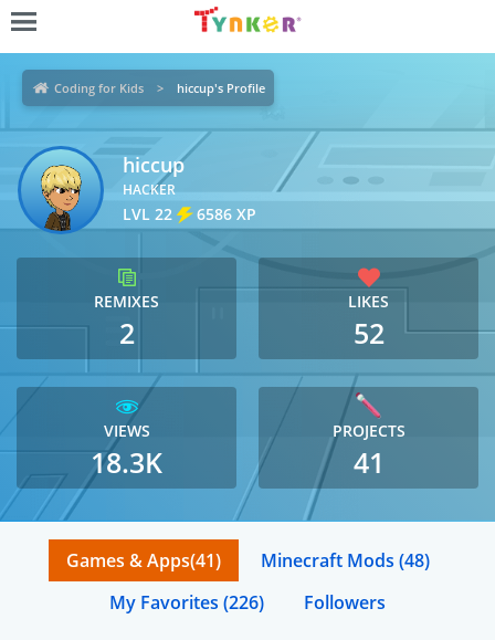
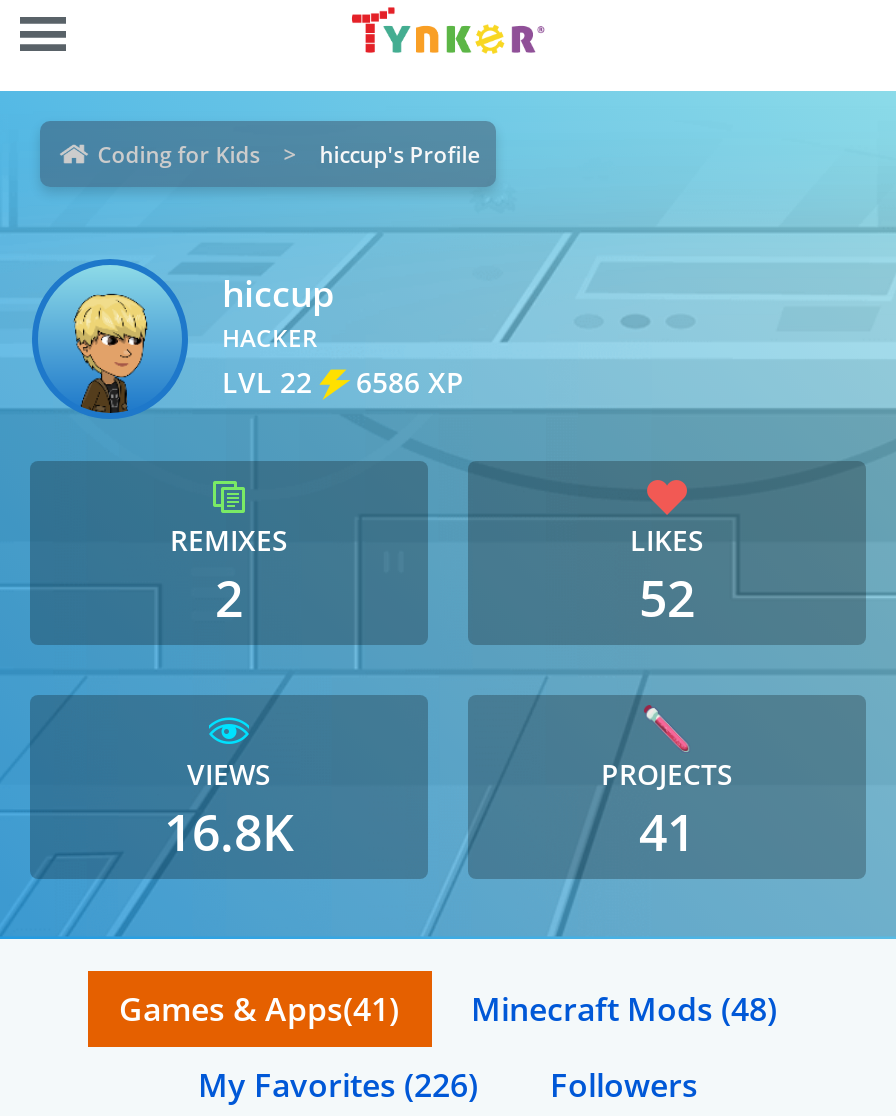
- 18.3K
+ 16.8K
